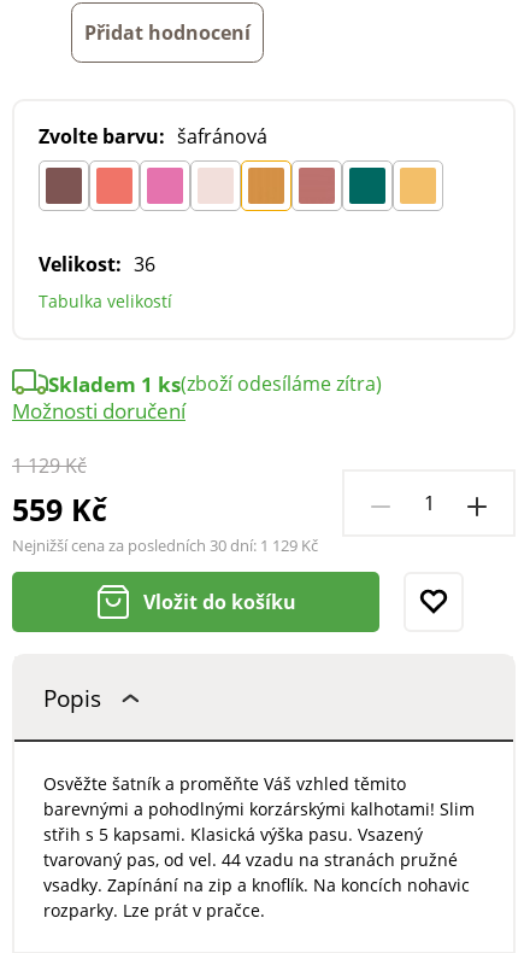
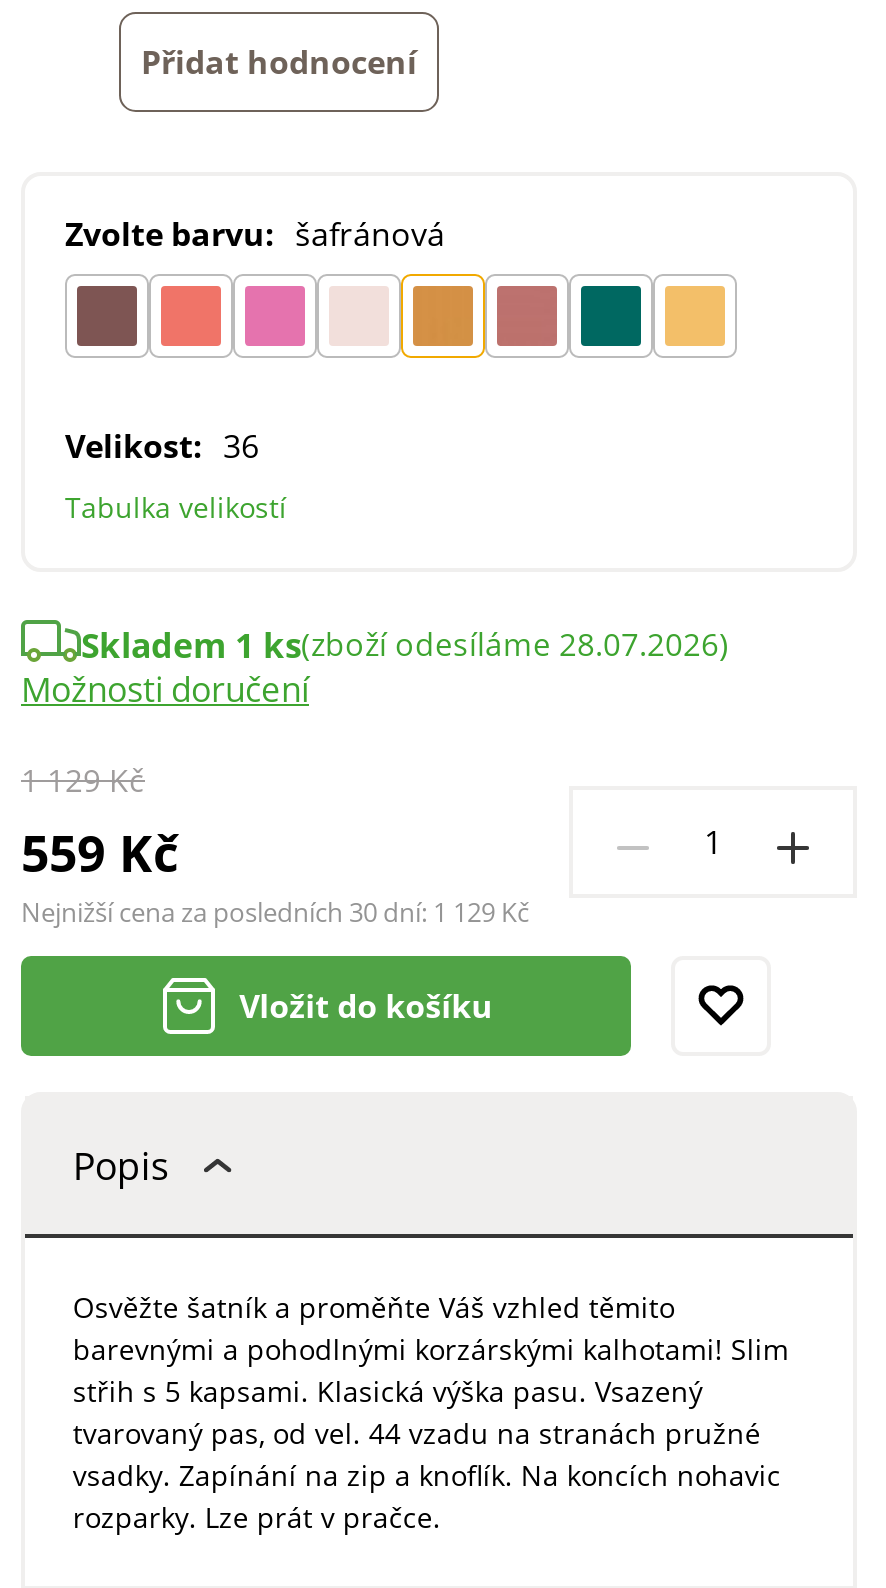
- Skladem 1 ks(zboží odesíláme zítra)
+ Skladem 1 ks(zboží odesíláme 28.07.2026)
